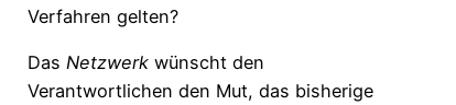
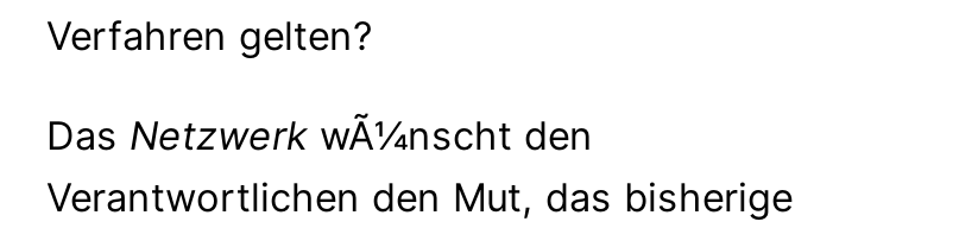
- Das Netzwerk wünscht den
+ Das Netzwerk wÃ¼nscht den
